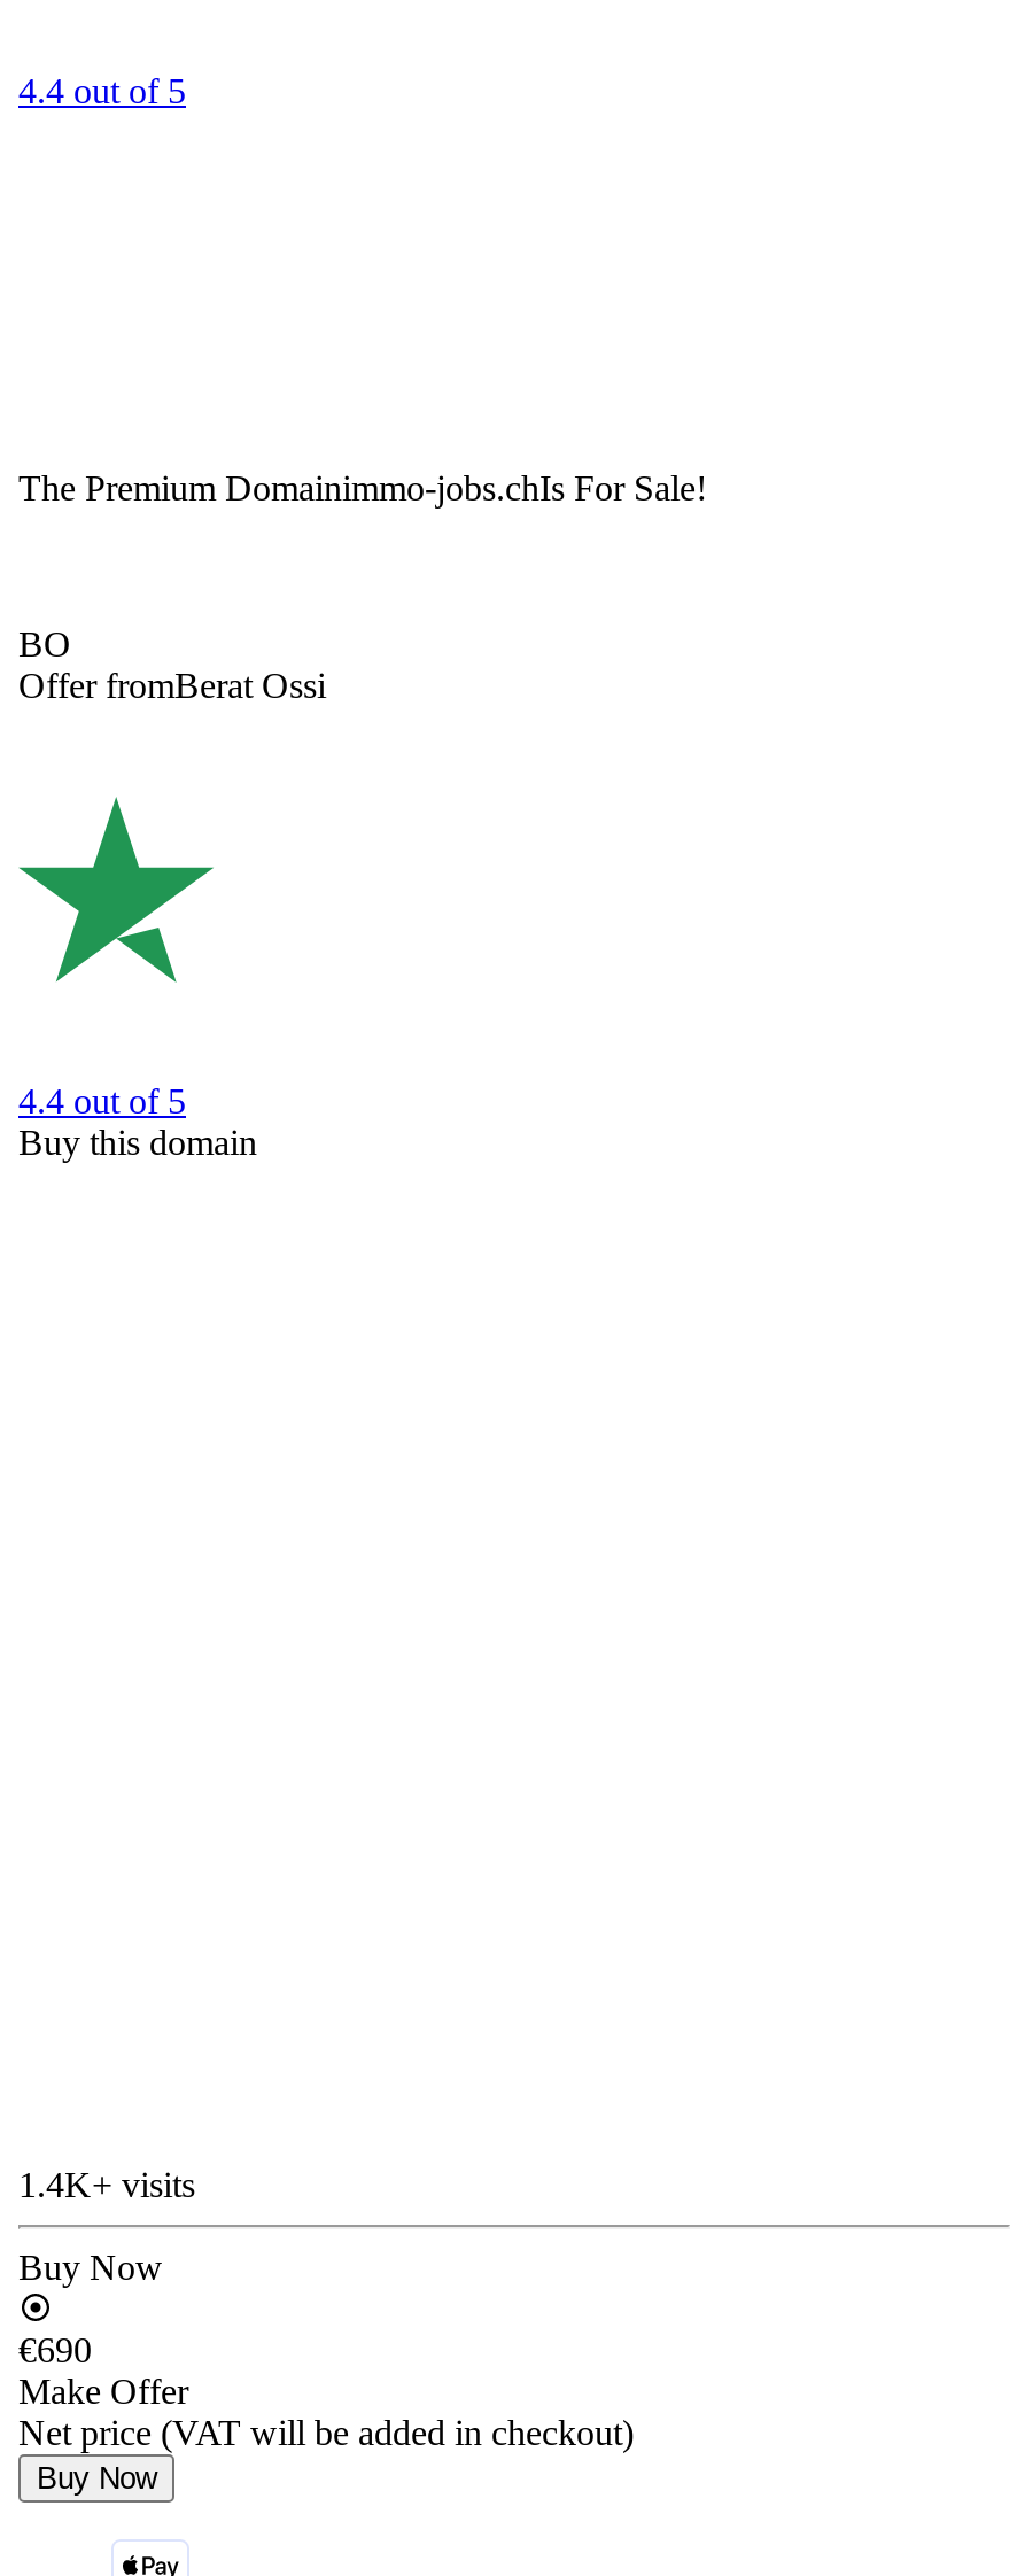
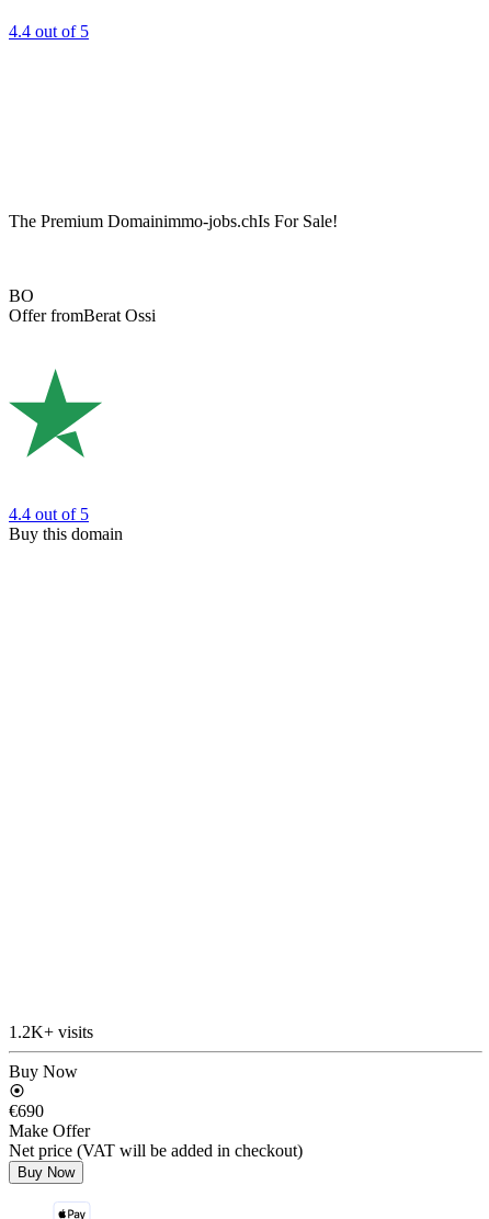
- 1.4K+ visits
+ 1.2K+ visits
